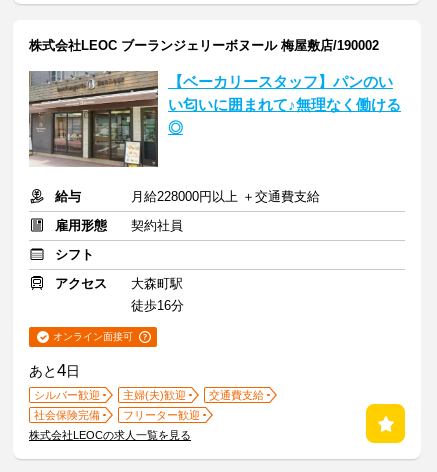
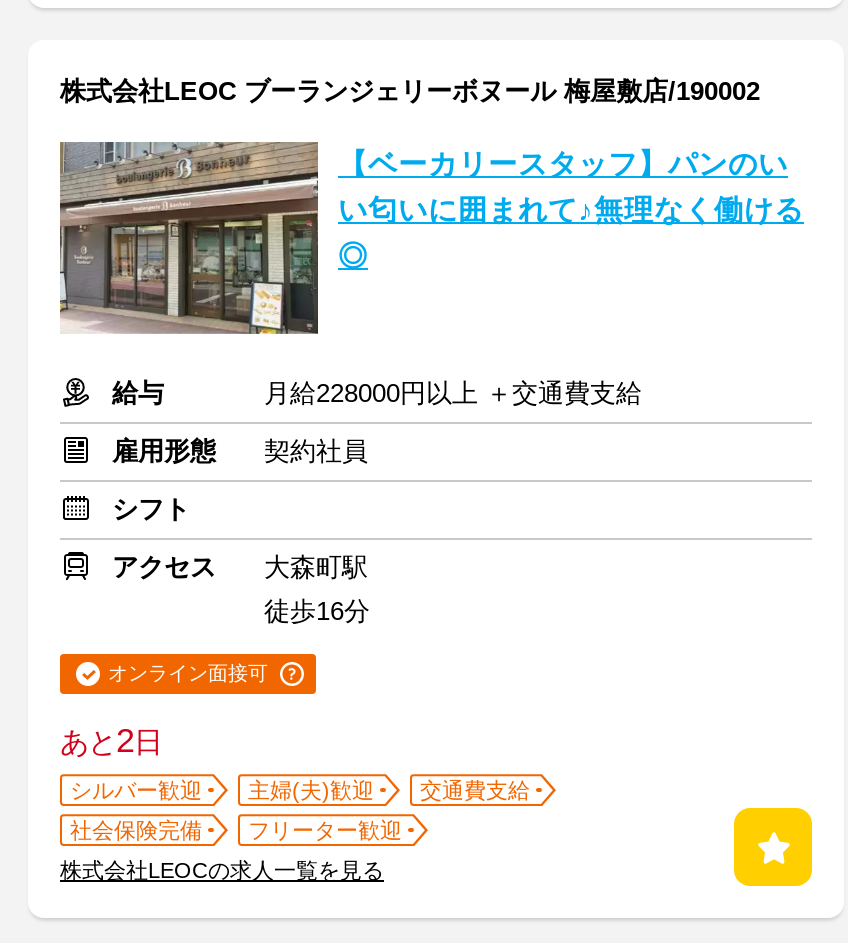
- あと4日
+ あと2日
